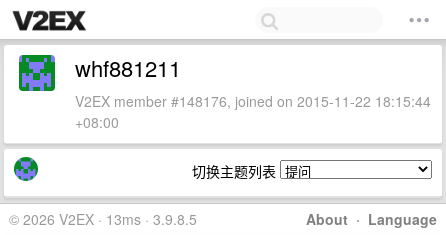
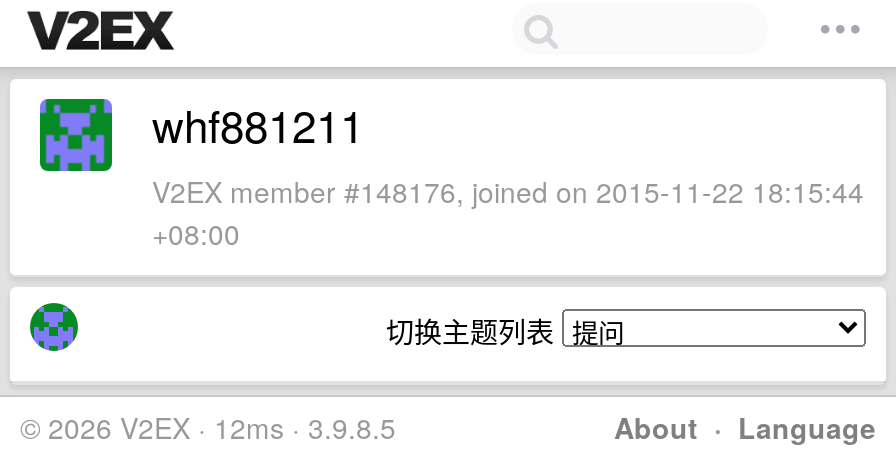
- © 2026 V2EX · 13ms · 3.9.8.5
+ © 2026 V2EX · 12ms · 3.9.8.5
